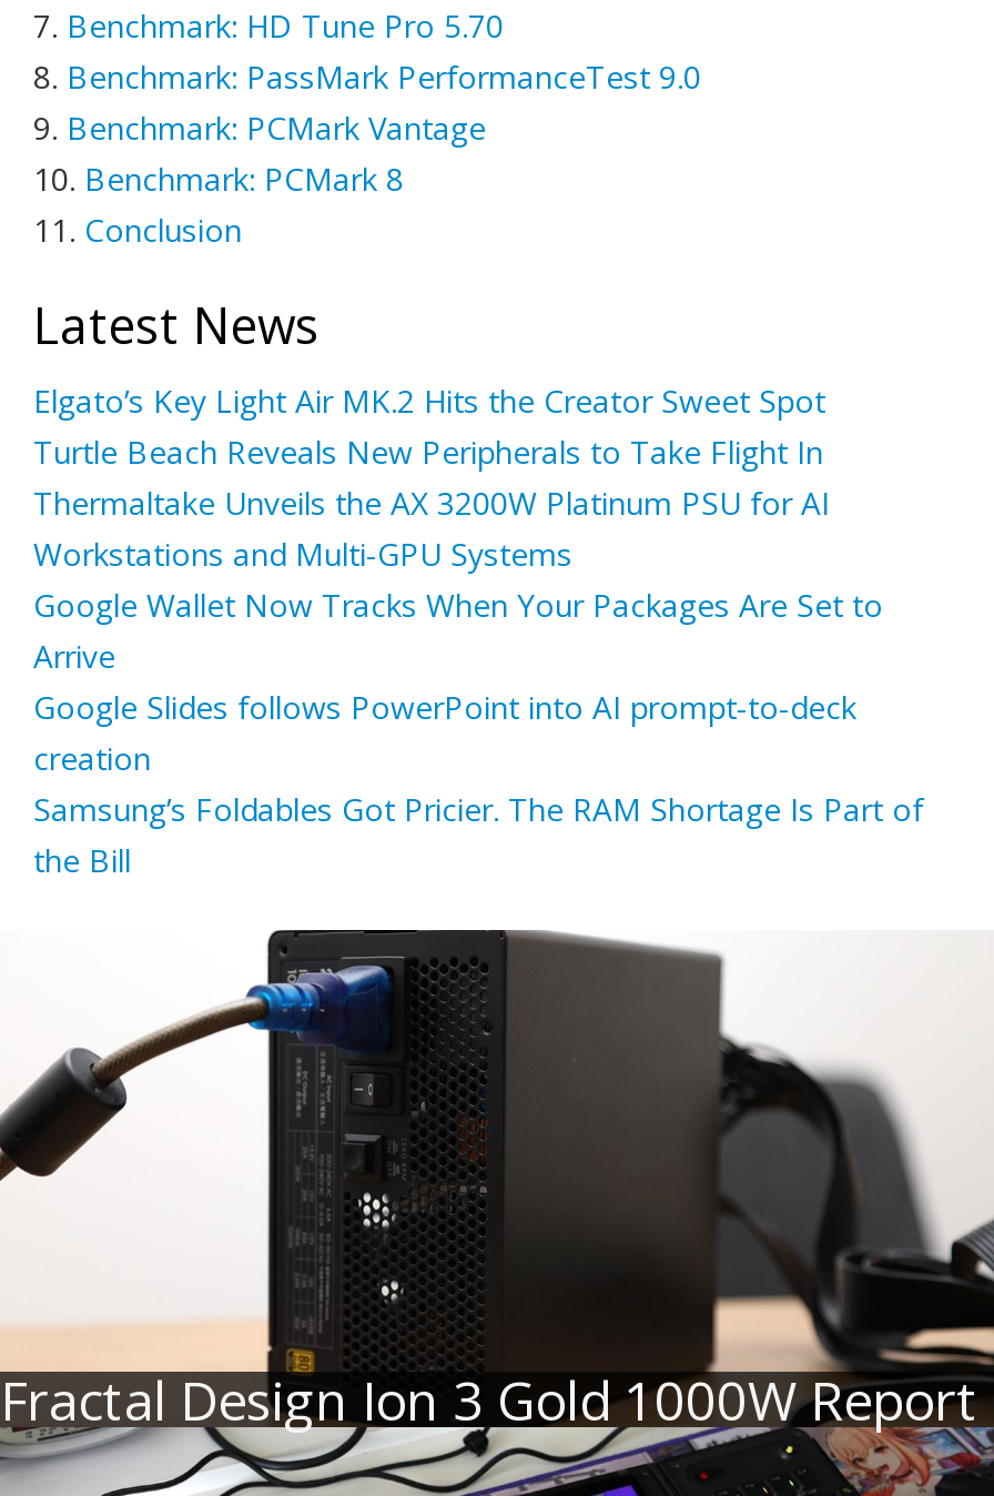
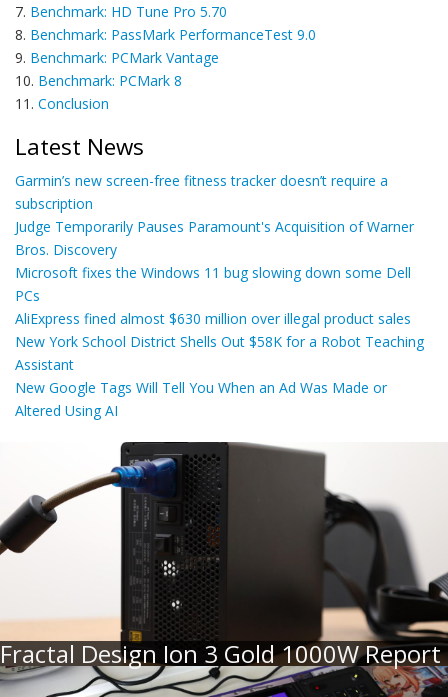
- Elgato’s Key Light Air MK.2 Hits the Creator Sweet Spot
- Turtle Beach Reveals New Peripherals to Take Flight In
- Thermaltake Unveils the AX 3200W Platinum PSU for AI
- Workstations and Multi-GPU Systems
- Google Wallet Now Tracks When Your Packages Are Set to
- Arrive
- Google Slides follows PowerPoint into AI prompt-to-deck
- creation
- Samsung’s Foldables Got Pricier. The RAM Shortage Is Part of
- the Bill
+ Garmin’s new screen-free fitness tracker doesn’t require a
+ subscription
+ Judge Temporarily Pauses Paramount's Acquisition of Warner
+ Bros. Discovery
+ Microsoft fixes the Windows 11 bug slowing down some Dell
+ PCs
+ AliExpress fined almost $630 million over illegal product sales
+ New York School District Shells Out $58K for a Robot Teaching
+ Assistant
+ New Google Tags Will Tell You When an Ad Was Made or
+ Altered Using AI
